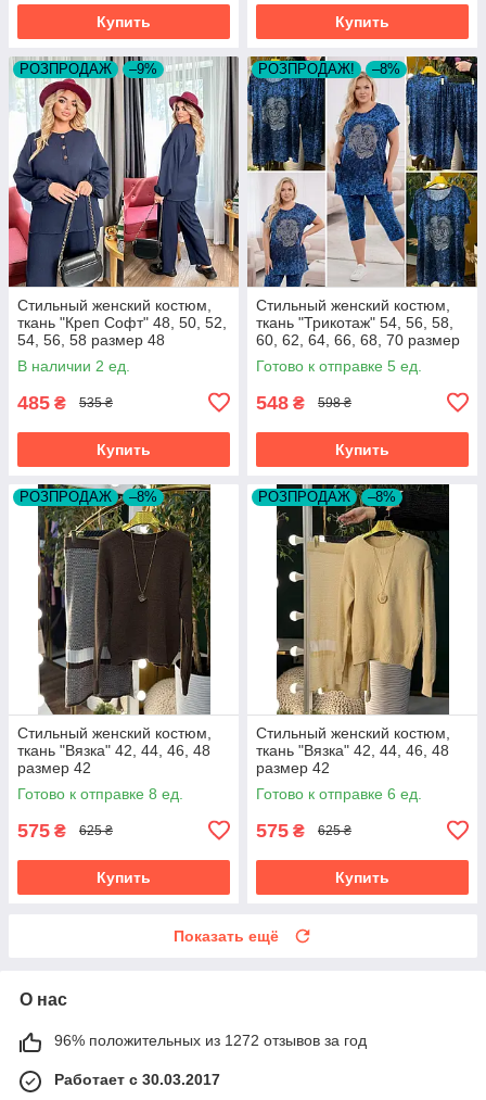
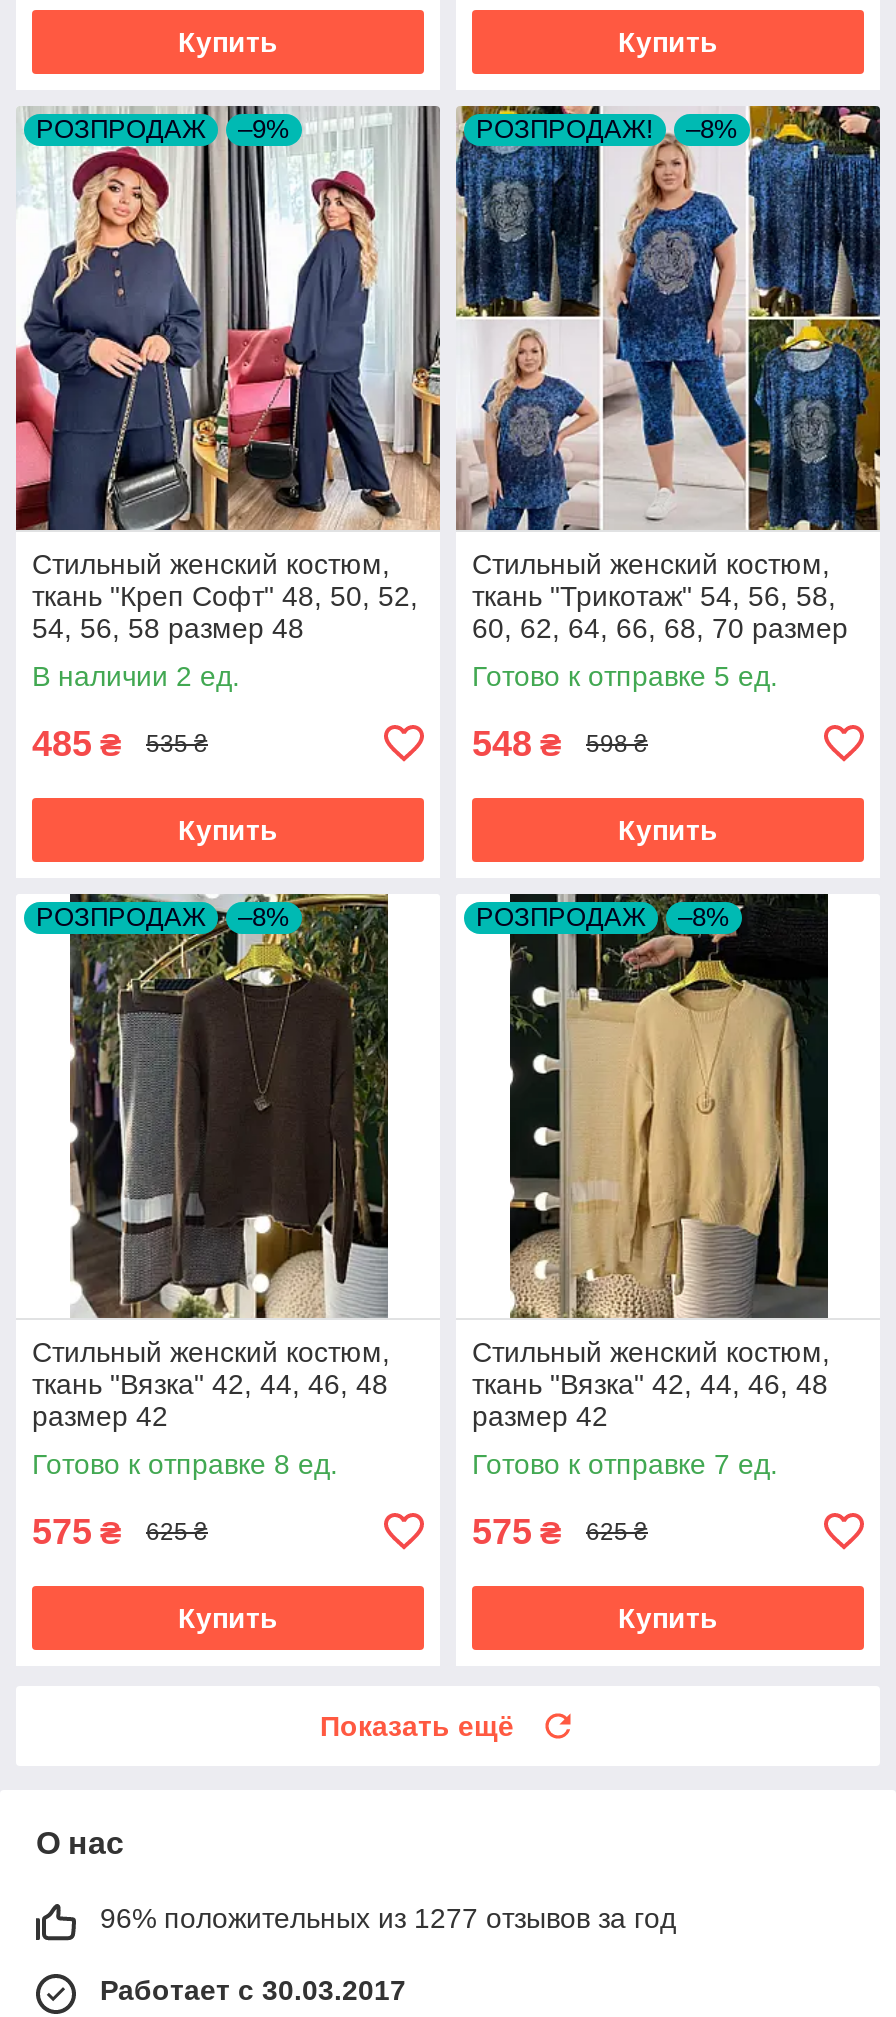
- Готово к отправке 6 ед.
+ Готово к отправке 7 ед.

- 96% положительных из 1272 отзывов за год
+ 96% положительных из 1277 отзывов за год
